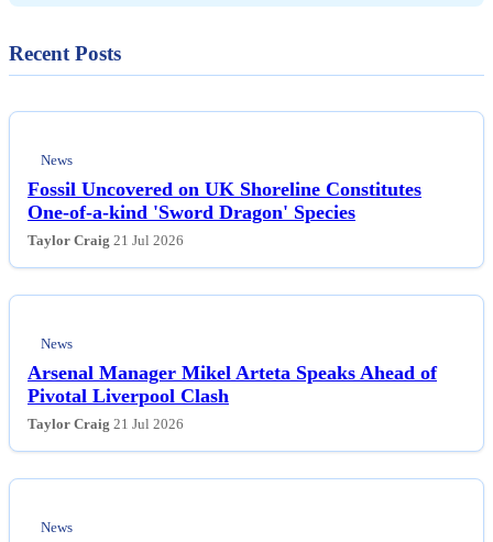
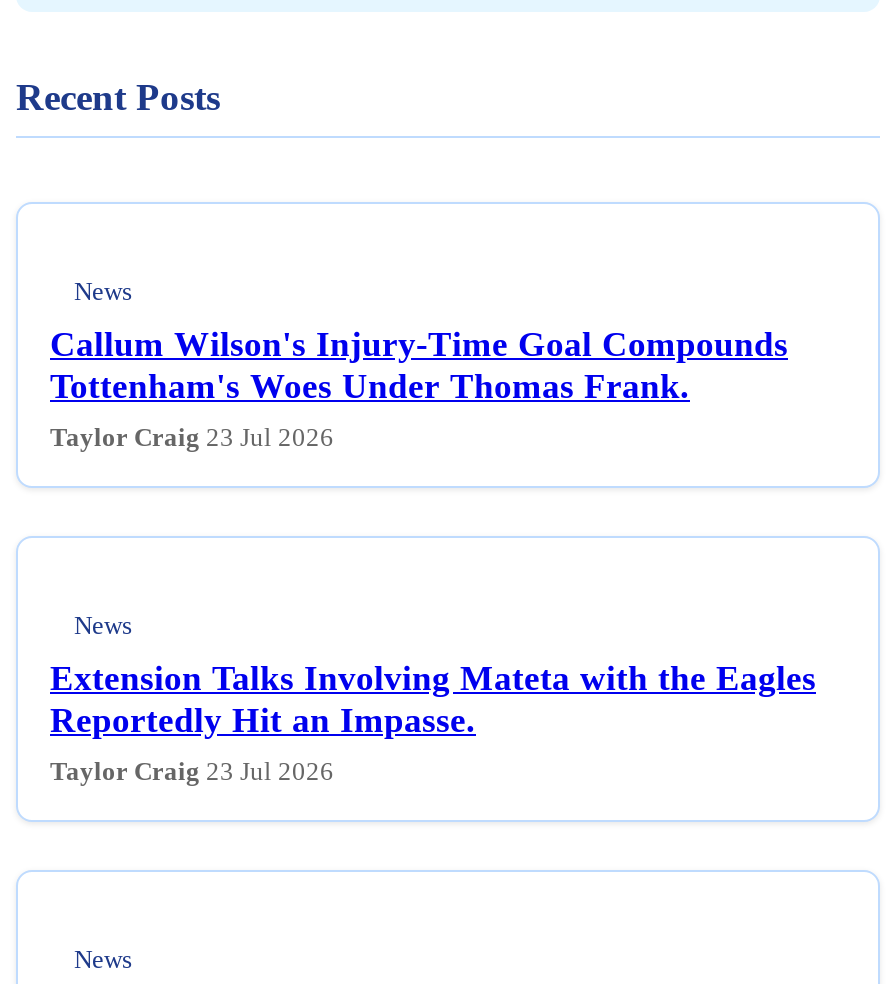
- Fossil Uncovered on UK Shoreline Constitutes
- One-of-a-kind 'Sword Dragon' Species
- Taylor Craig 21 Jul 2026
+ Callum Wilson's Injury-Time Goal Compounds
+ Tottenham's Woes Under Thomas Frank.
+ Taylor Craig 23 Jul 2026

- Arsenal Manager Mikel Arteta Speaks Ahead of
- Pivotal Liverpool Clash
- Taylor Craig 21 Jul 2026
+ Extension Talks Involving Mateta with the Eagles
+ Reportedly Hit an Impasse.
+ Taylor Craig 23 Jul 2026
